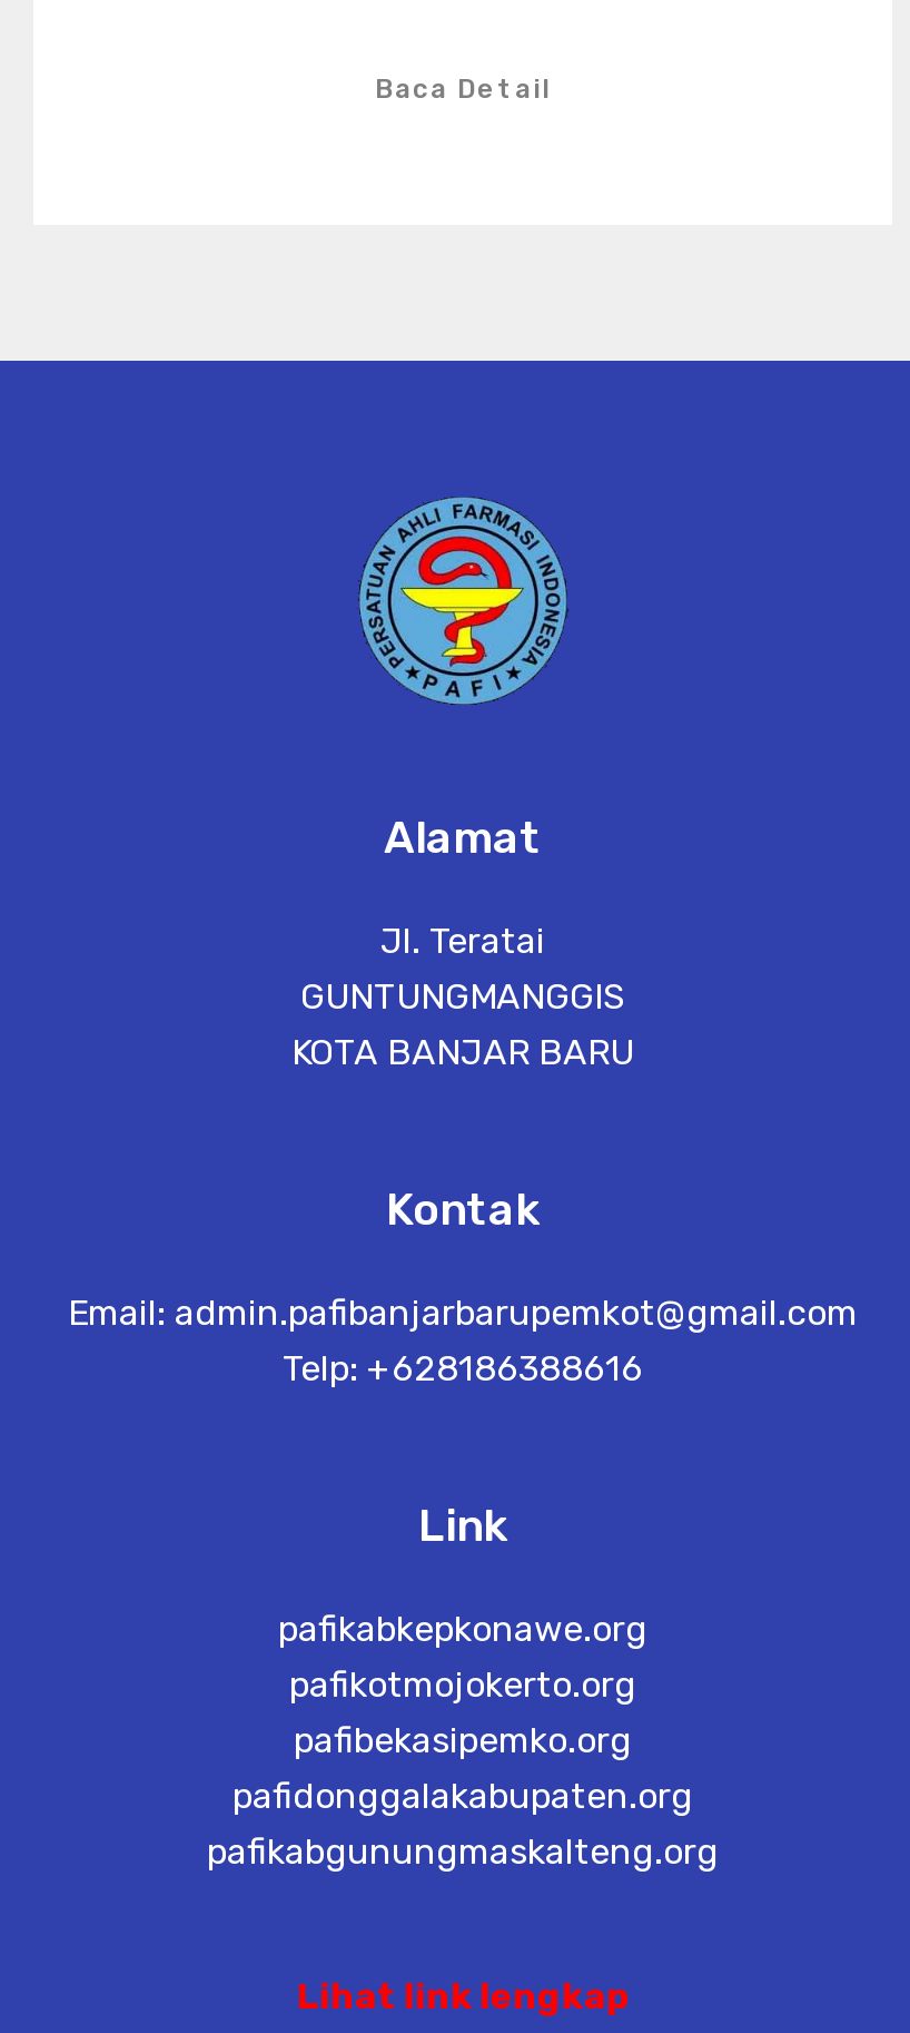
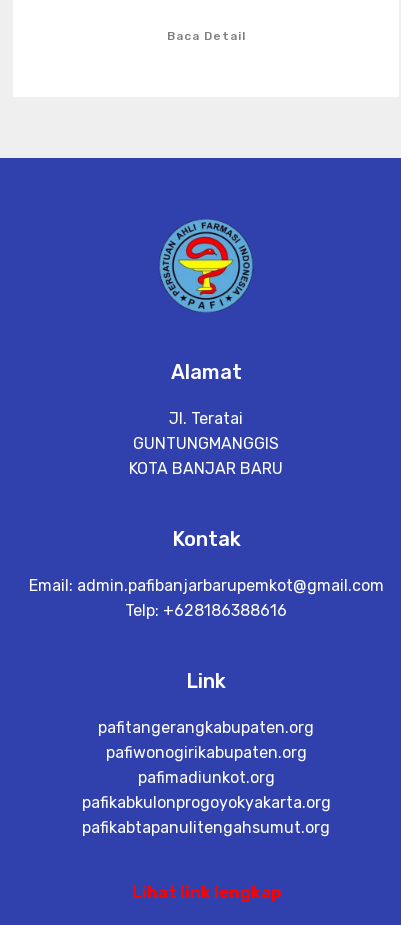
- pafikabkepkonawe.org
- pafikotmojokerto.org
- pafibekasipemko.org
- pafidonggalakabupaten.org
- pafikabgunungmaskalteng.org
+ pafitangerangkabupaten.org
+ pafiwonogirikabupaten.org
+ pafimadiunkot.org
+ pafikabkulonprogoyokyakarta.org
+ pafikabtapanulitengahsumut.org
